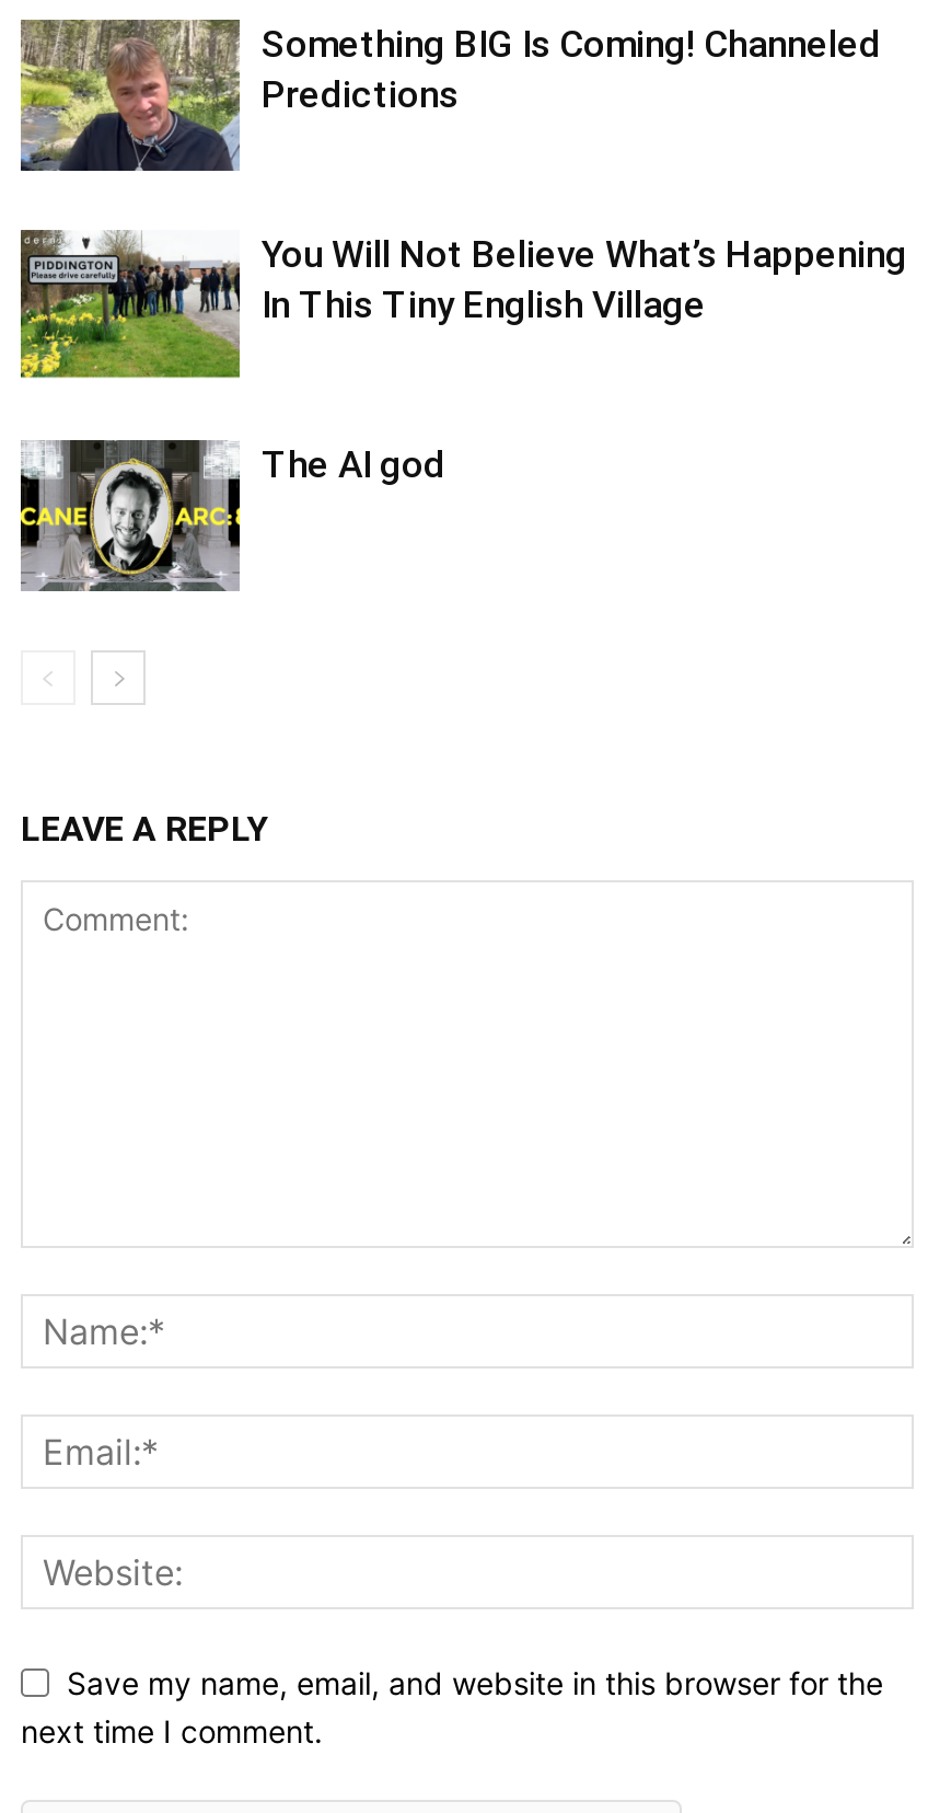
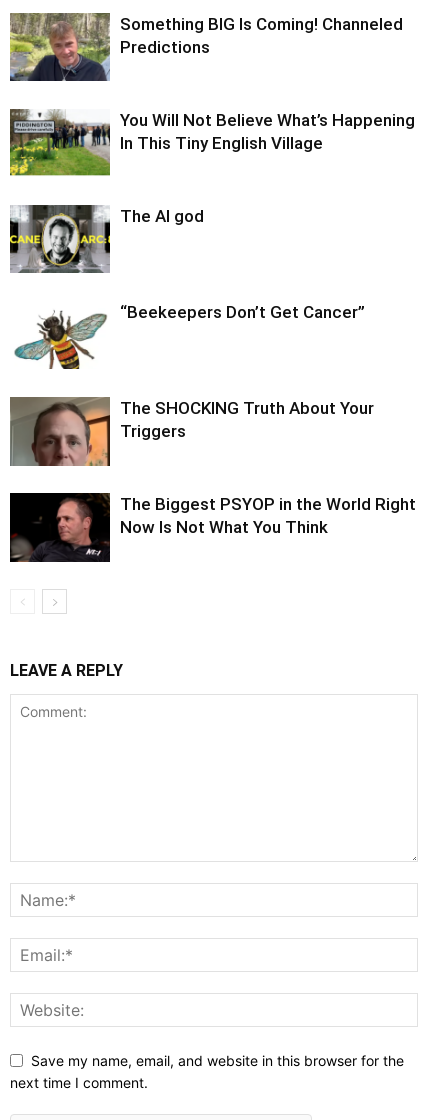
+ [image]
+ The Biggest PSYOP in the World Right
+ Now Is Not What You Think

+ [image]
+ The SHOCKING Truth About Your
+ Triggers

+ [image]
+ “Beekeepers Don’t Get Cancer”
